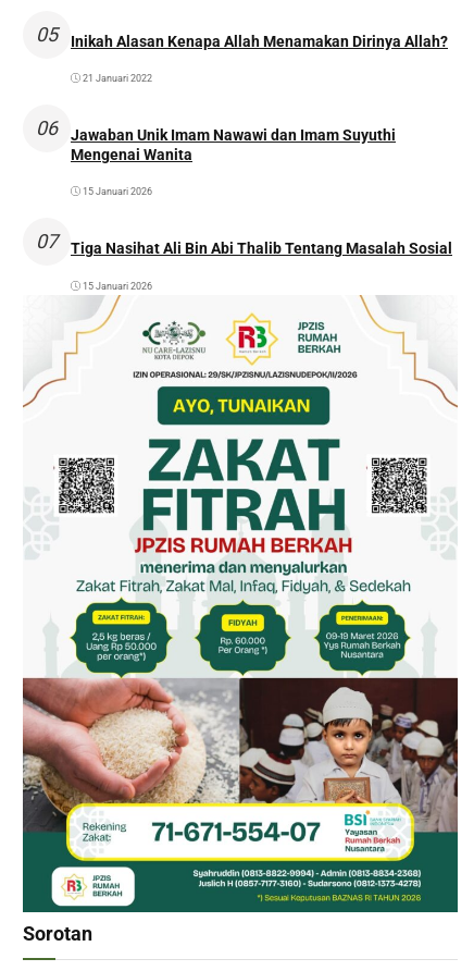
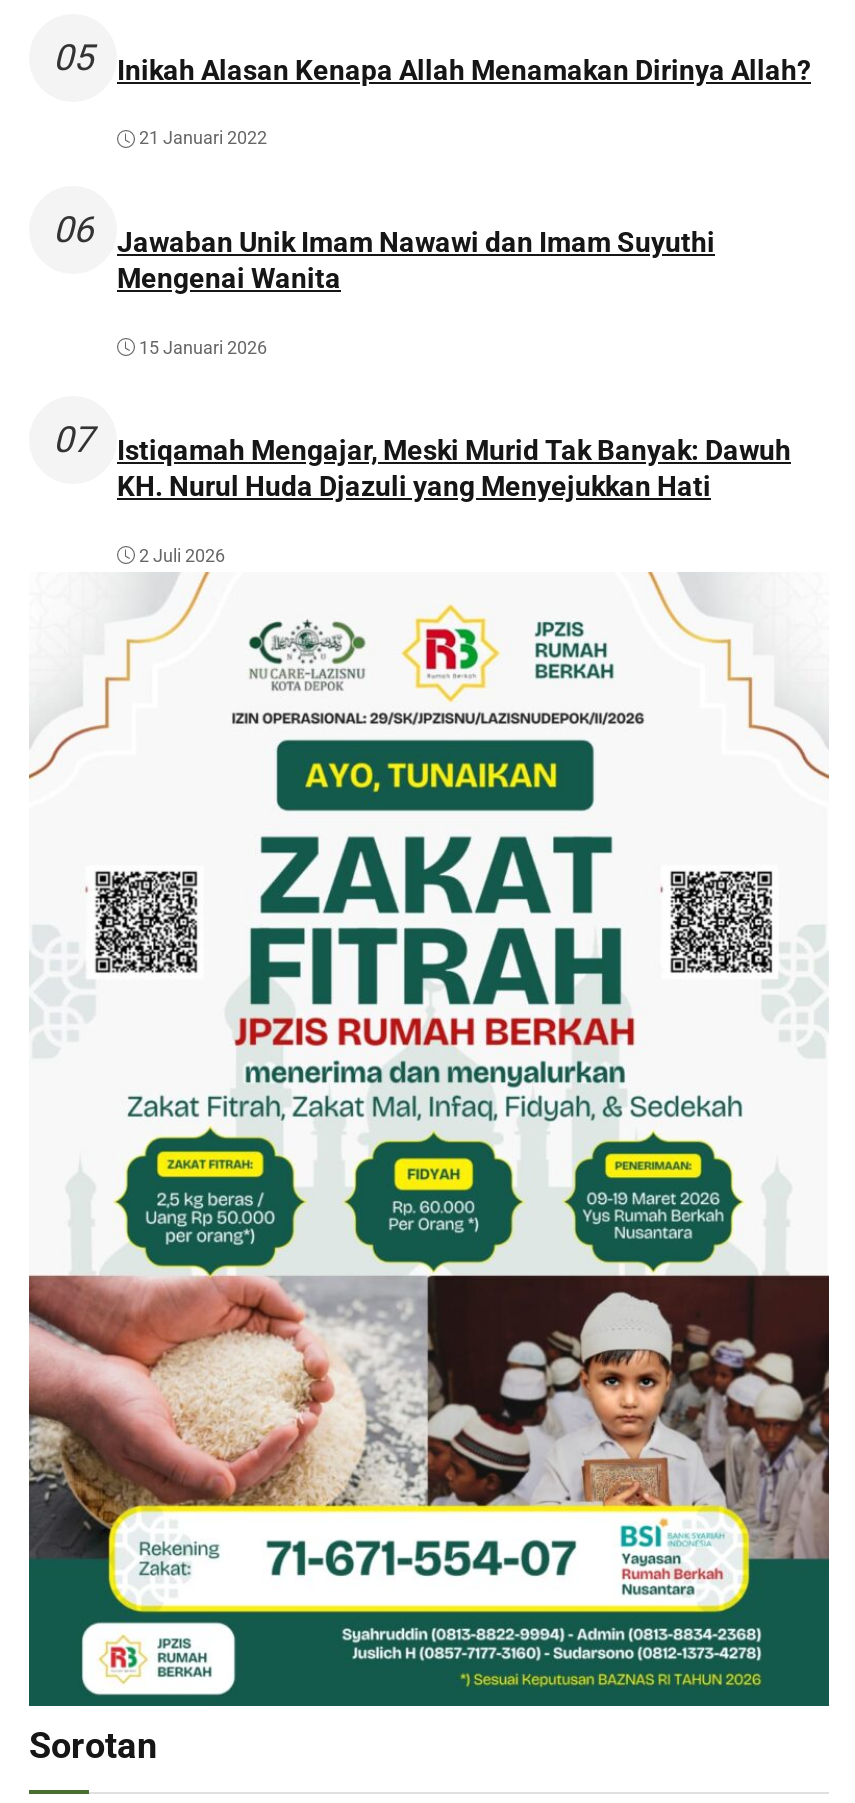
- Tiga Nasihat Ali Bin Abi Thalib Tentang Masalah Sosial
+ Istiqamah Mengajar, Meski Murid Tak Banyak: Dawuh
+ KH. Nurul Huda Djazuli yang Menyejukkan Hati

- 15 Januari 2026
+ 2 Juli 2026
